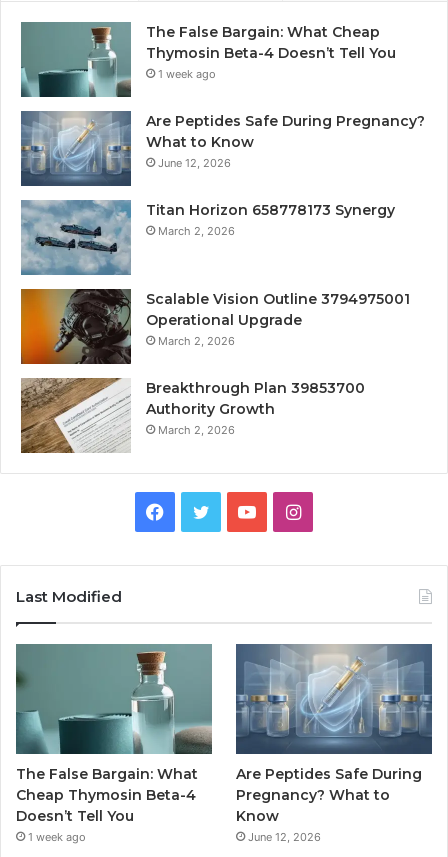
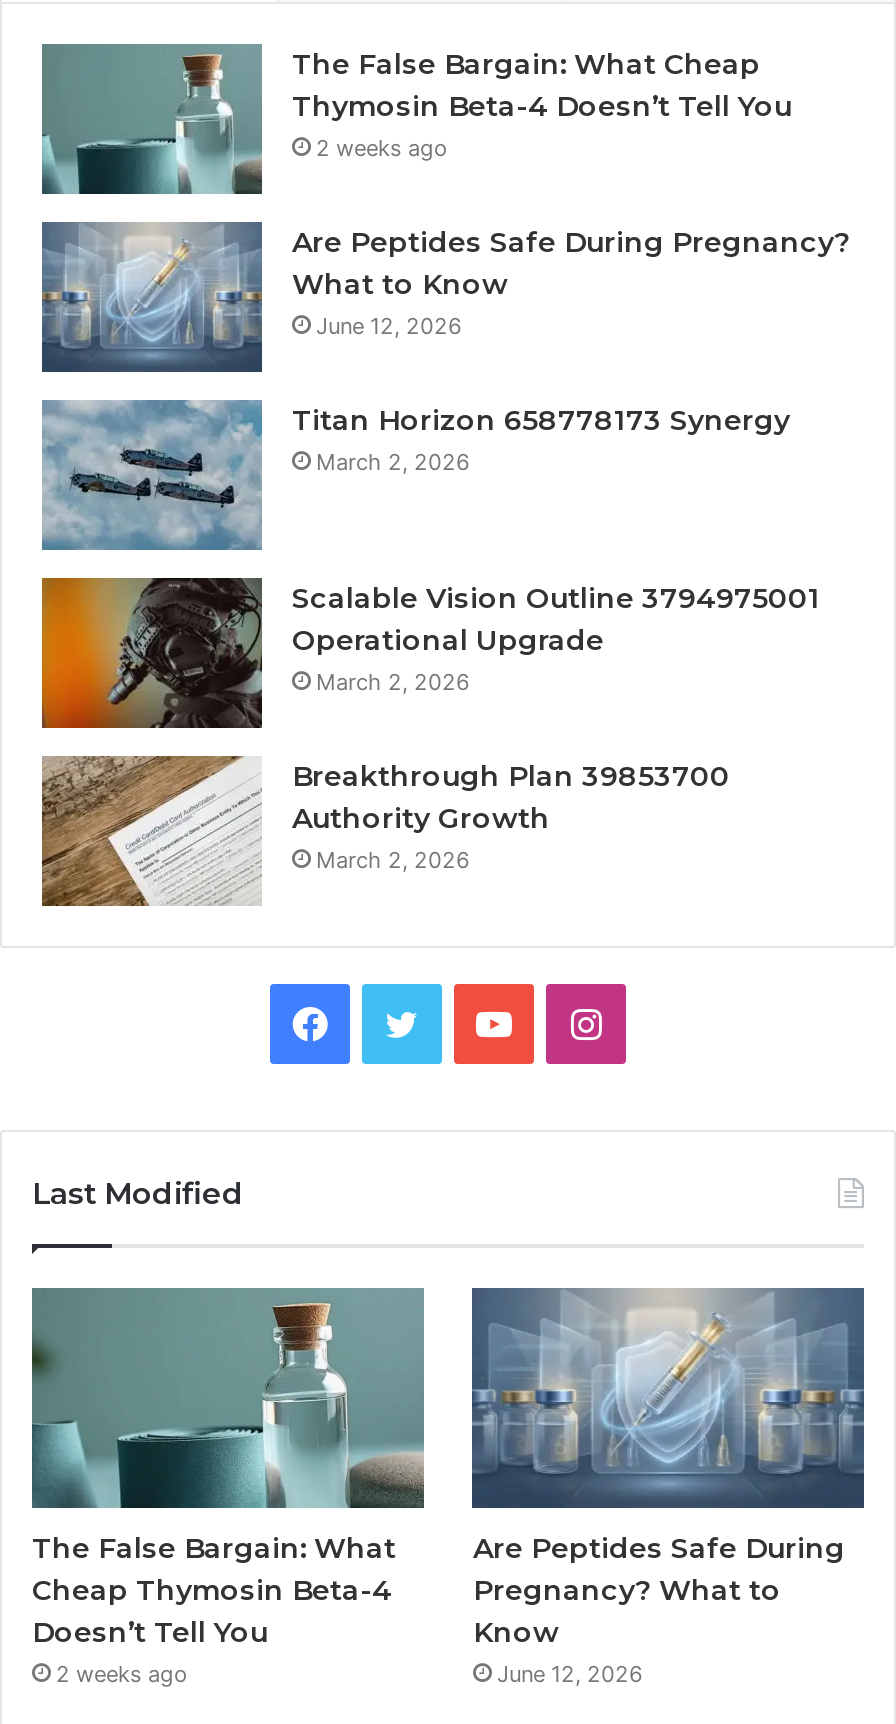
- 1 week ago
+ 2 weeks ago

- 1 week ago
+ 2 weeks ago
